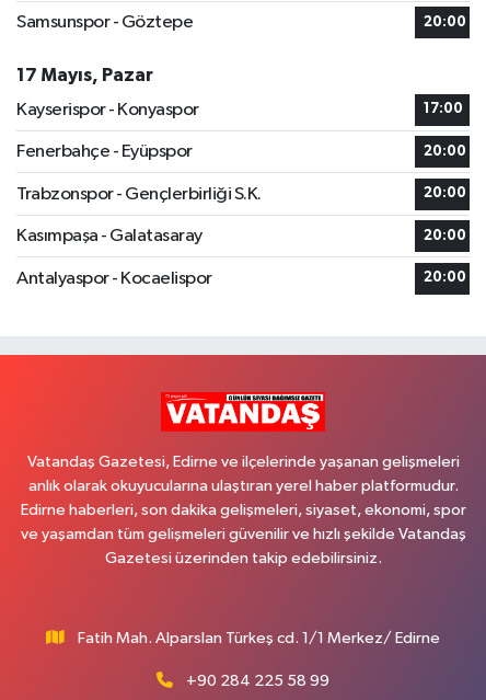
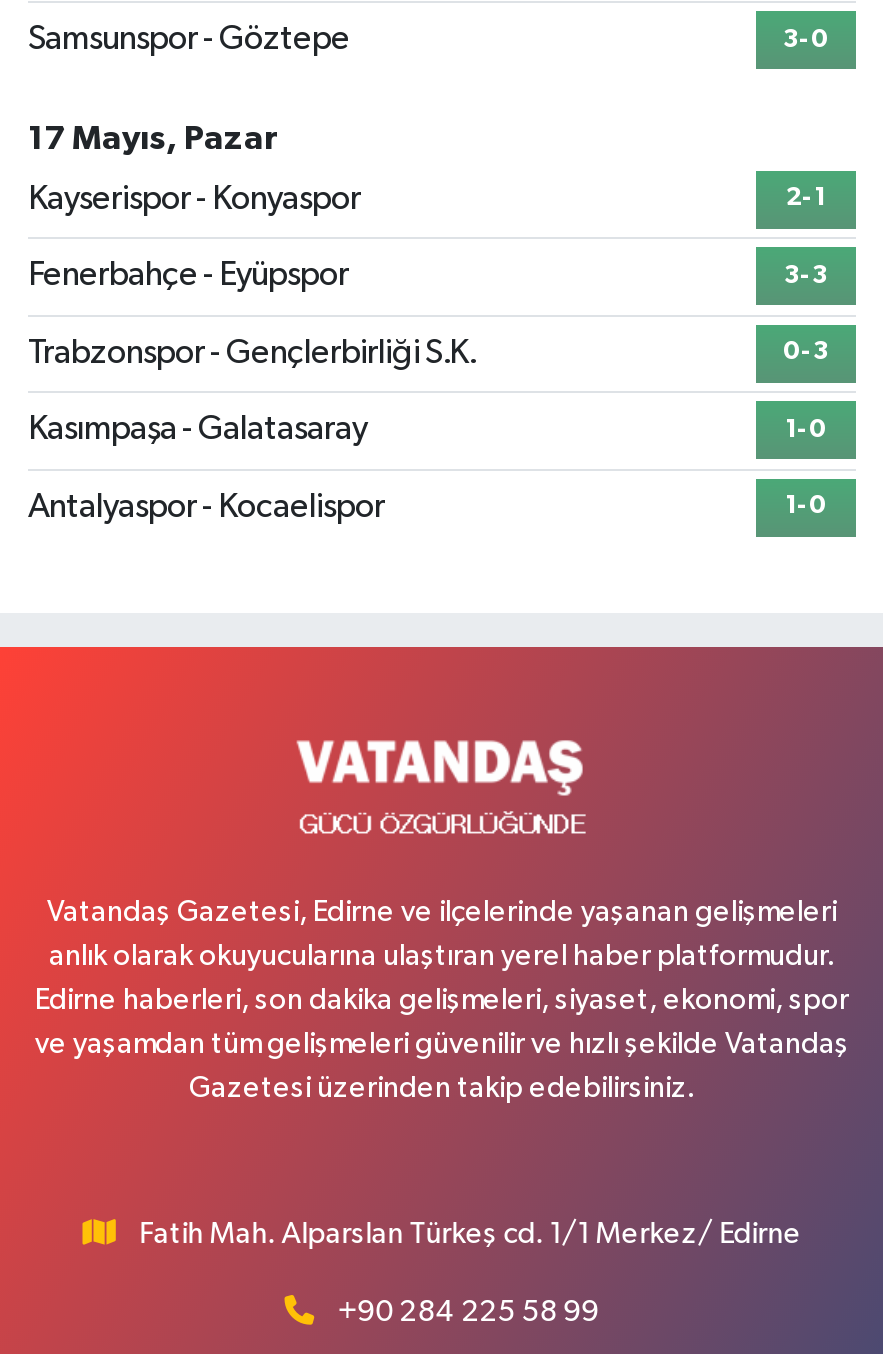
- 20:00
+ 3-0

- 17:00
+ 2-1

- 20:00
+ 3-3

- 20:00
+ 0-3

- 20:00
+ 1-0

- 20:00
+ 1-0

- [image]
+ [image]
